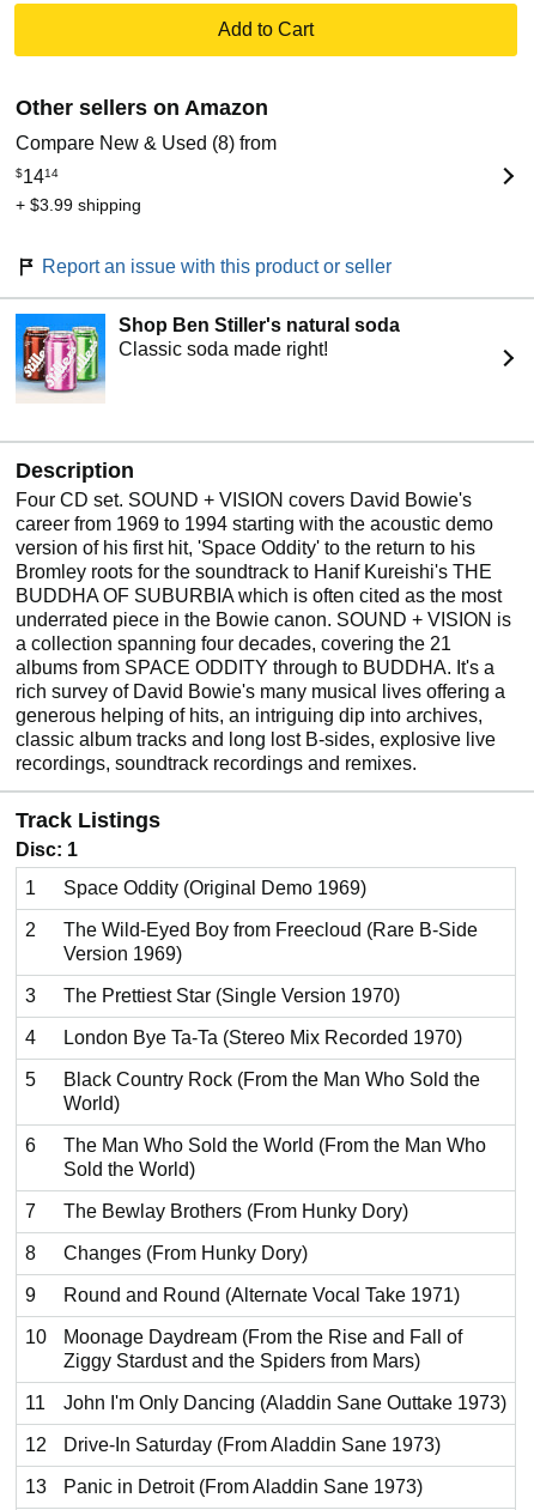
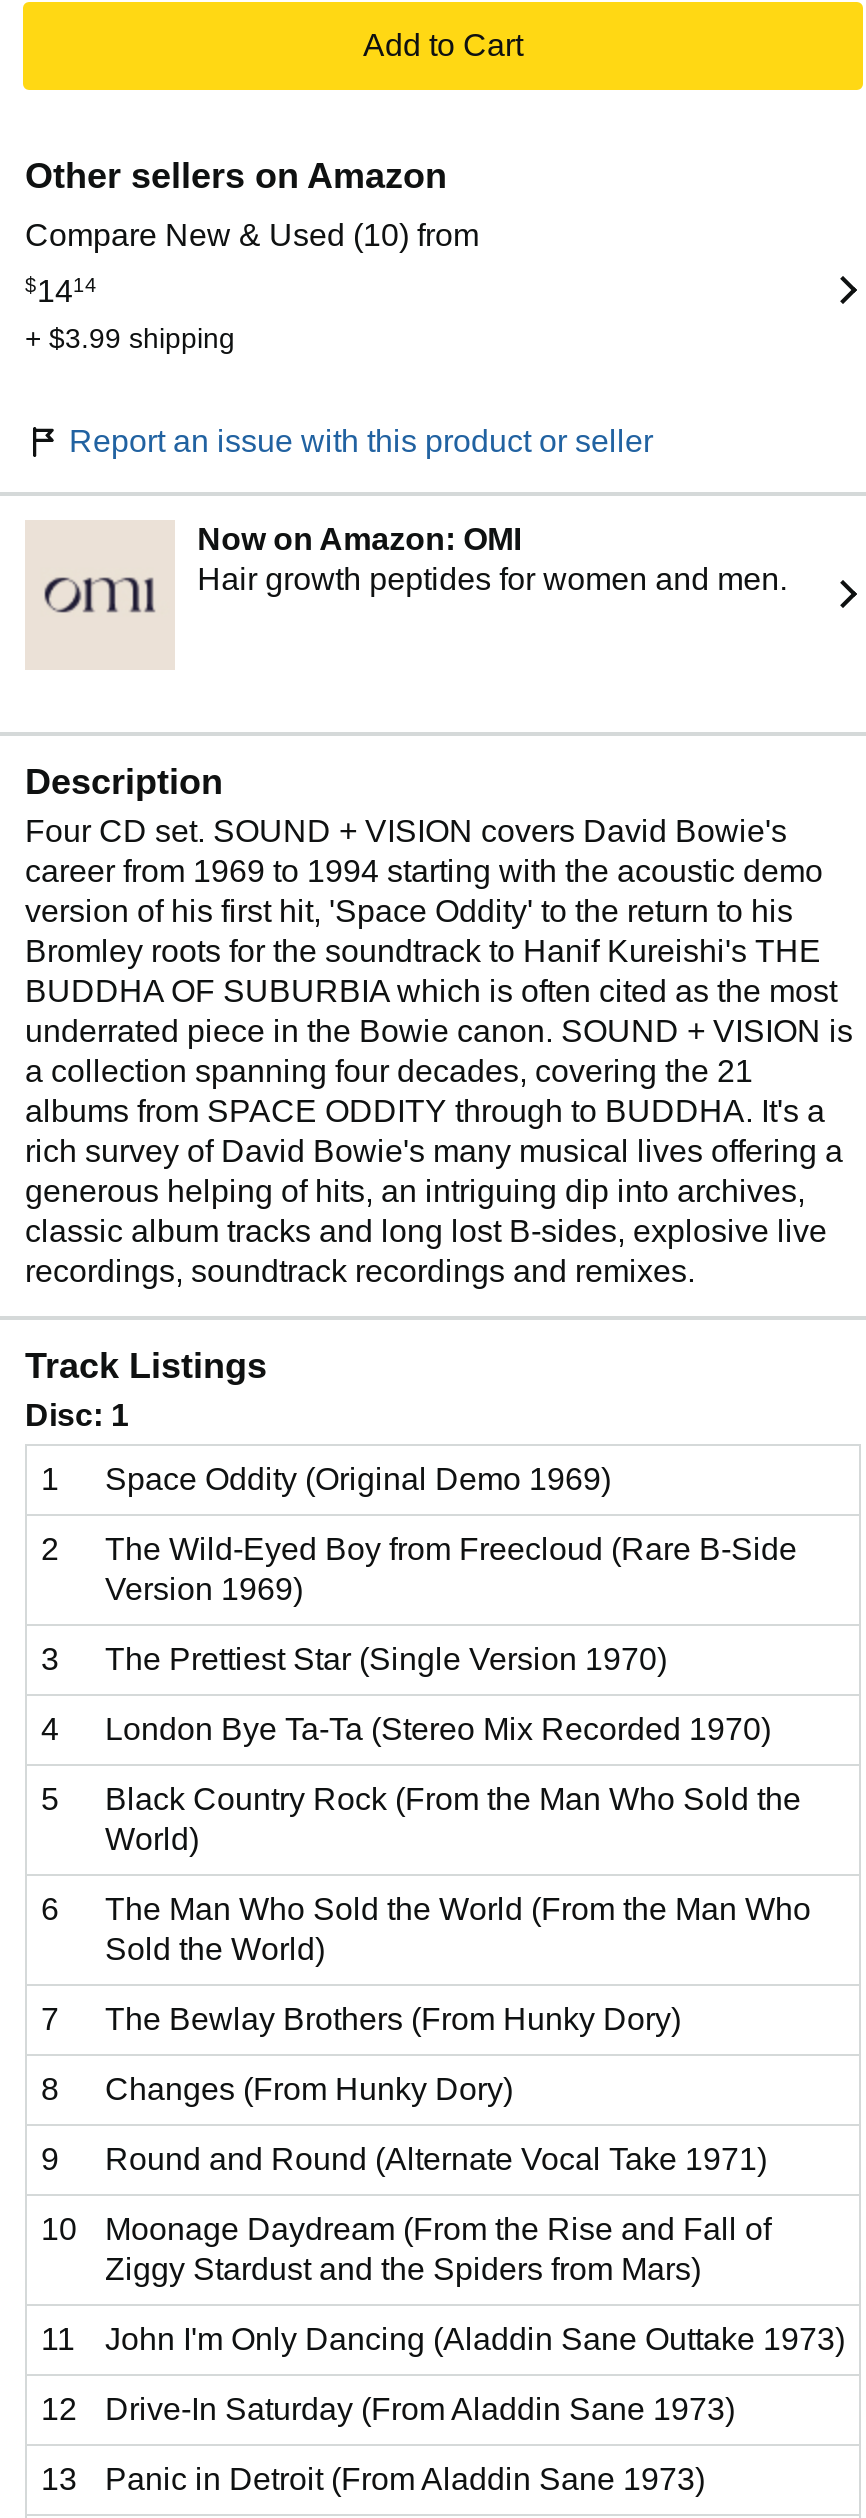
- Compare New & Used (8) from
+ Compare New & Used (10) from

- [image]
- Shop Ben Stiller's natural soda
- Classic soda made right!
+ [image]
+ Now on Amazon: OMI
+ Hair growth peptides for women and men.
